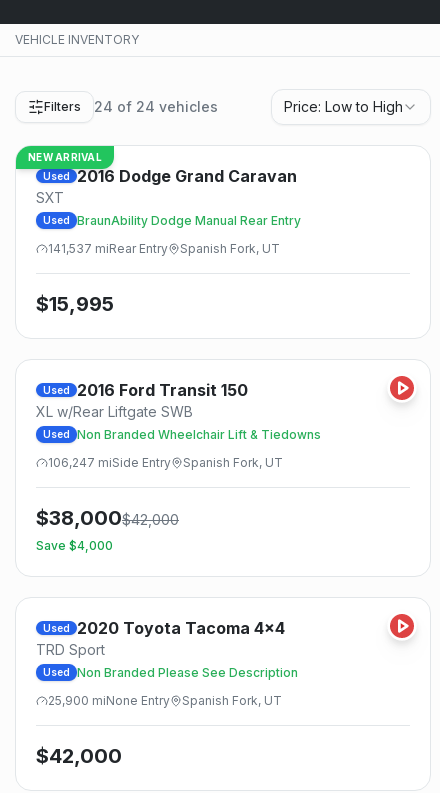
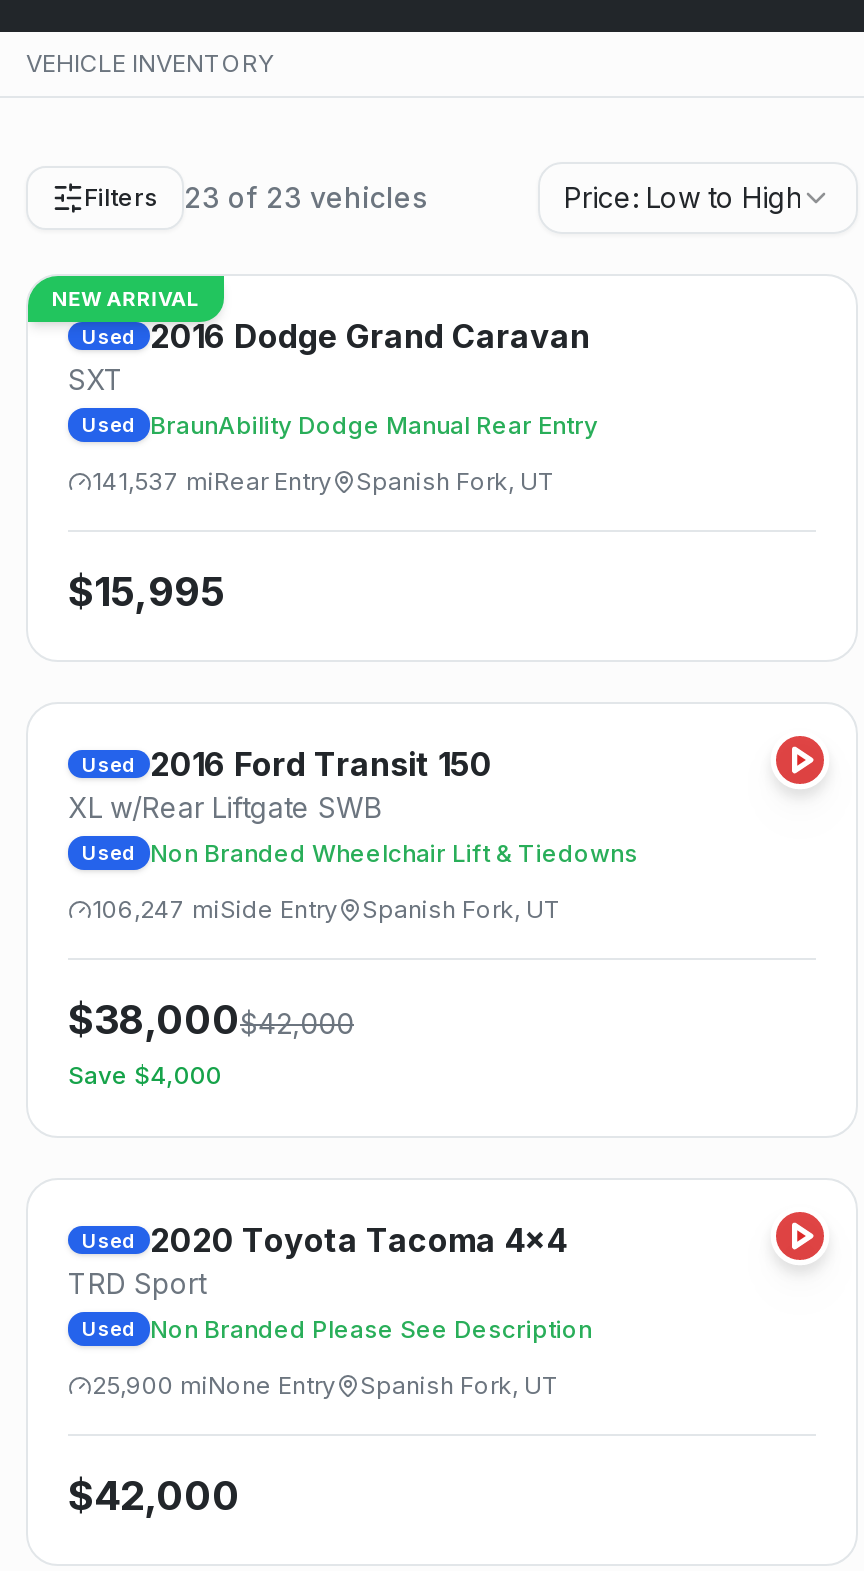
- Filters 24 of 24 vehicles
+ Filters 23 of 23 vehicles
